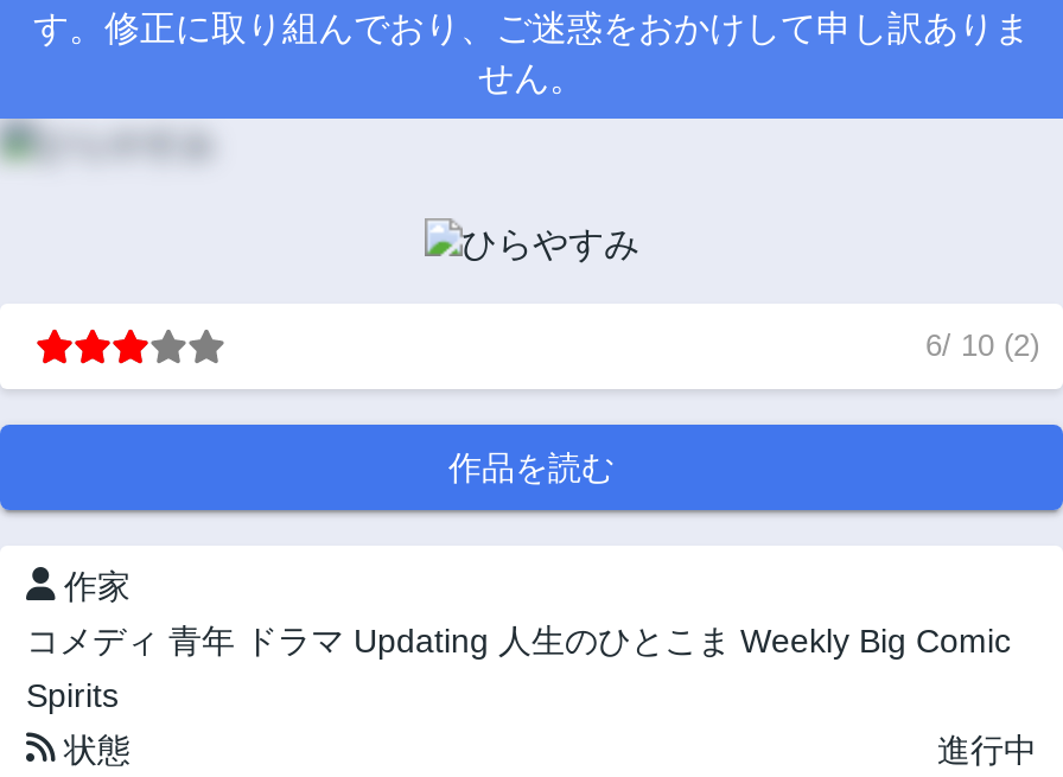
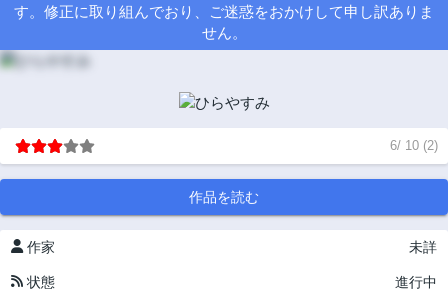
- コメディ 青年 ドラマ Updating 人生のひとこま Weekly Big Comic
- Spirits
+ 未詳
